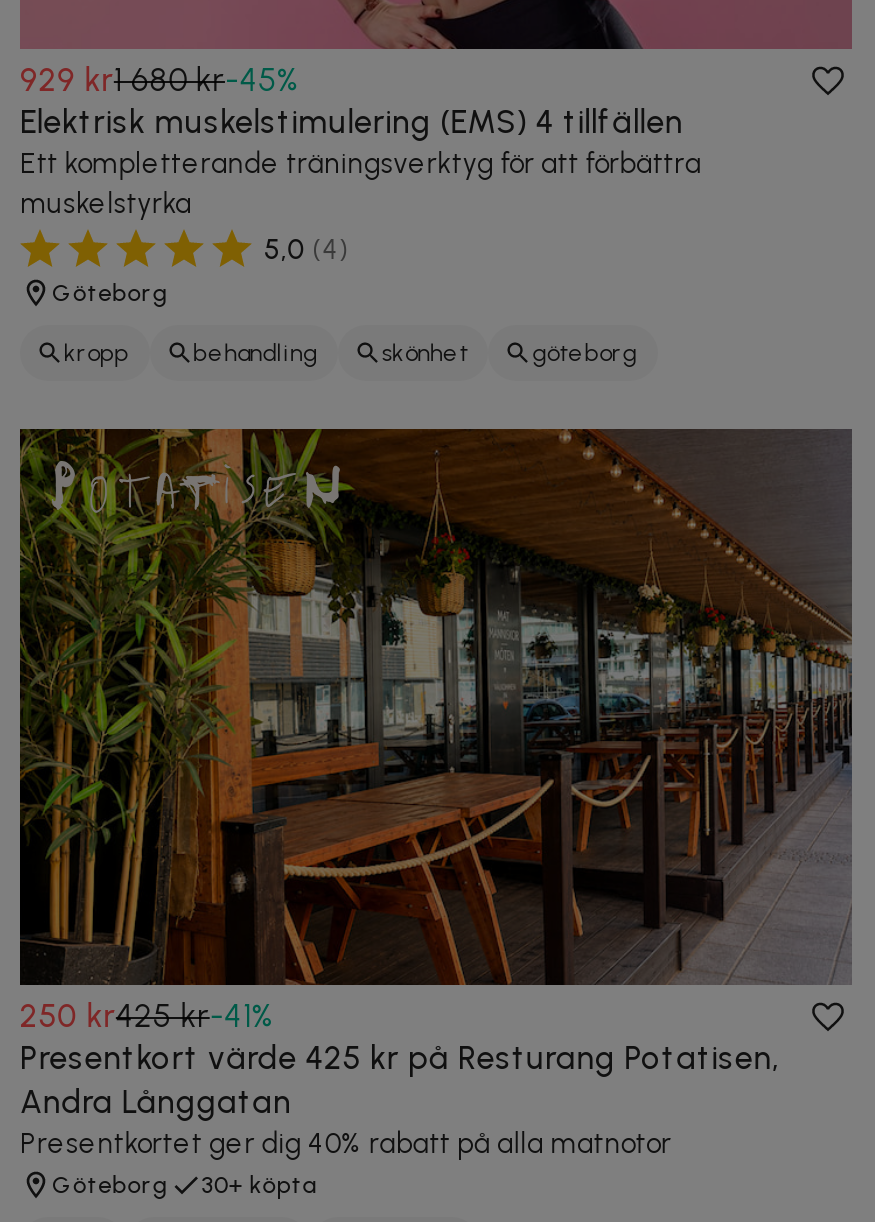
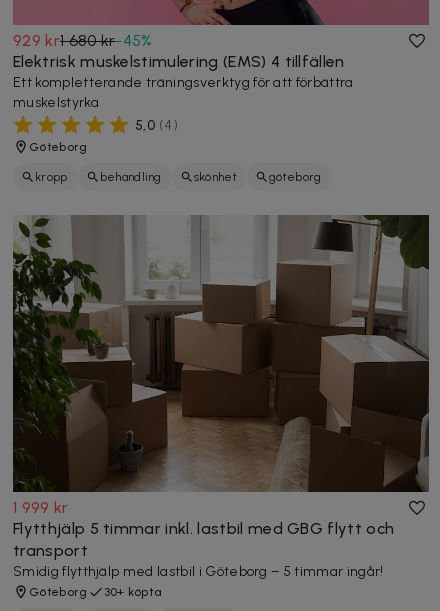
- [image]
- 250 kr425 kr-41%
- Presentkort värde 425 kr på Resturang Potatisen,
- Andra Långgatan
- Presentkortet ger dig 40% rabatt på alla matnotor
+ [image]
+ 1 999 kr
+ Flytthjälp 5 timmar inkl. lastbil med GBG flytt och
+ transport
+ Smidig flytthjälp med lastbil i Göteborg – 5 timmar ingår!
